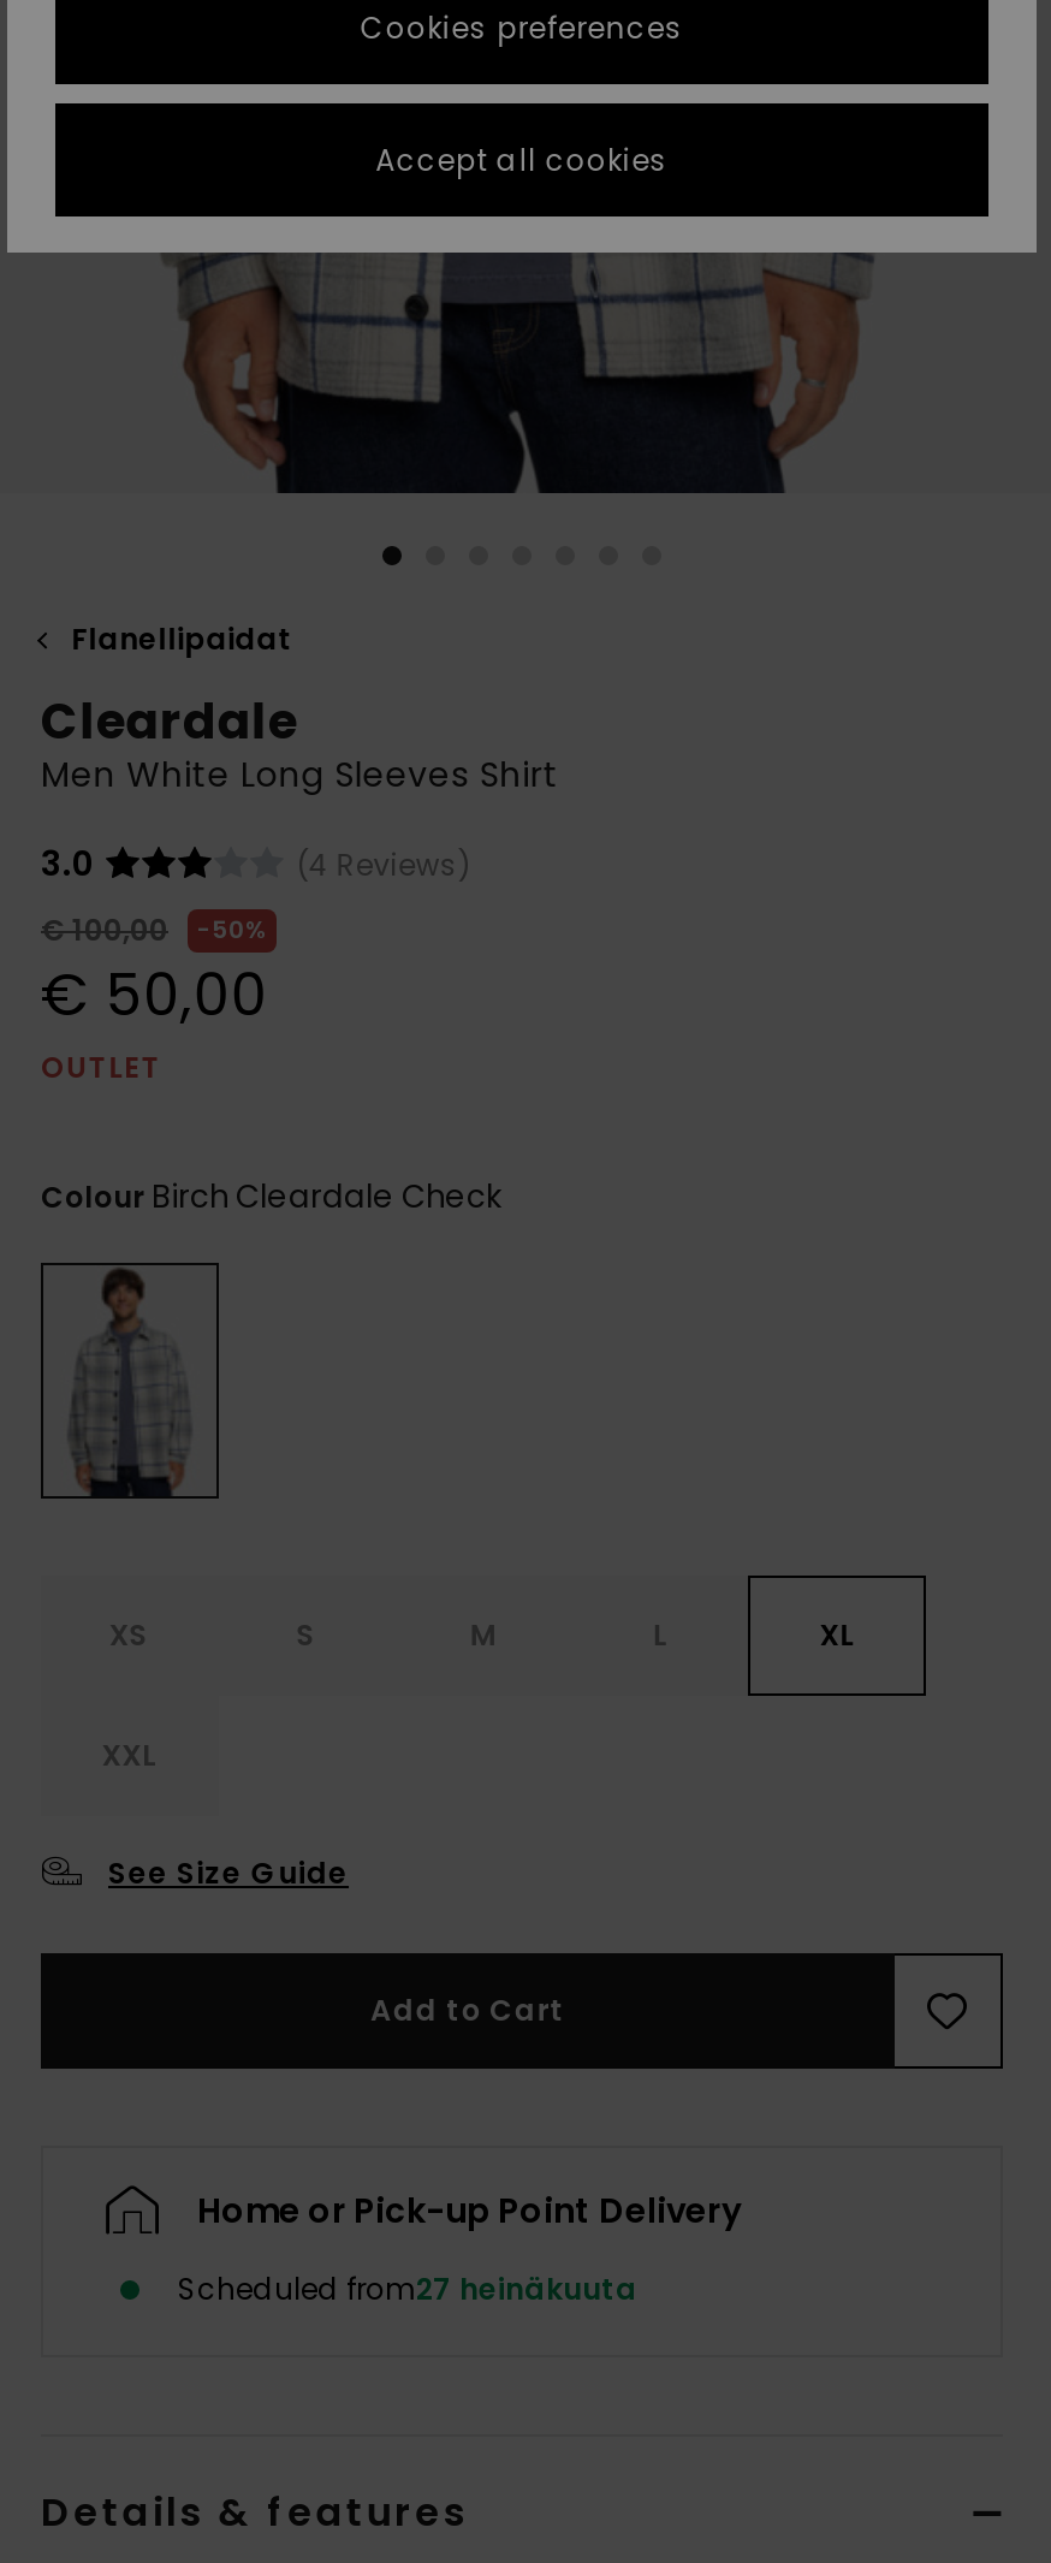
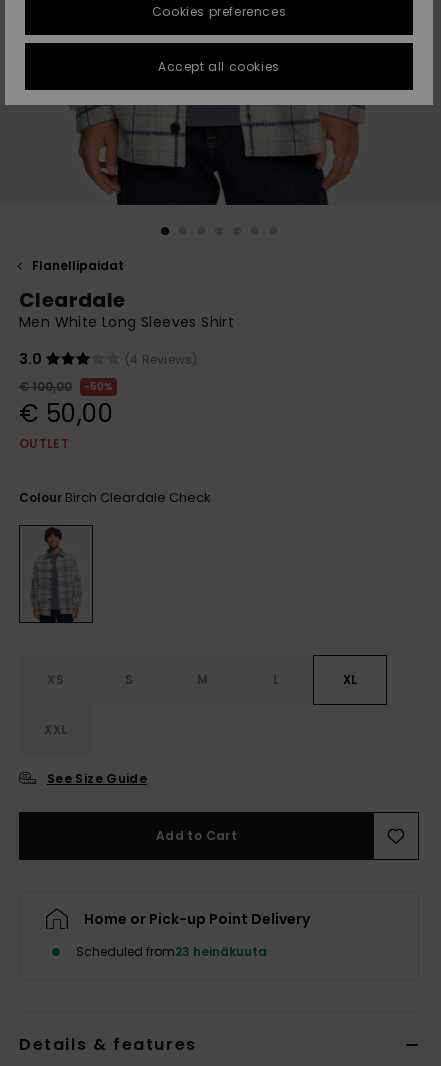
- Scheduled from27 heinäkuuta
+ Scheduled from23 heinäkuuta
